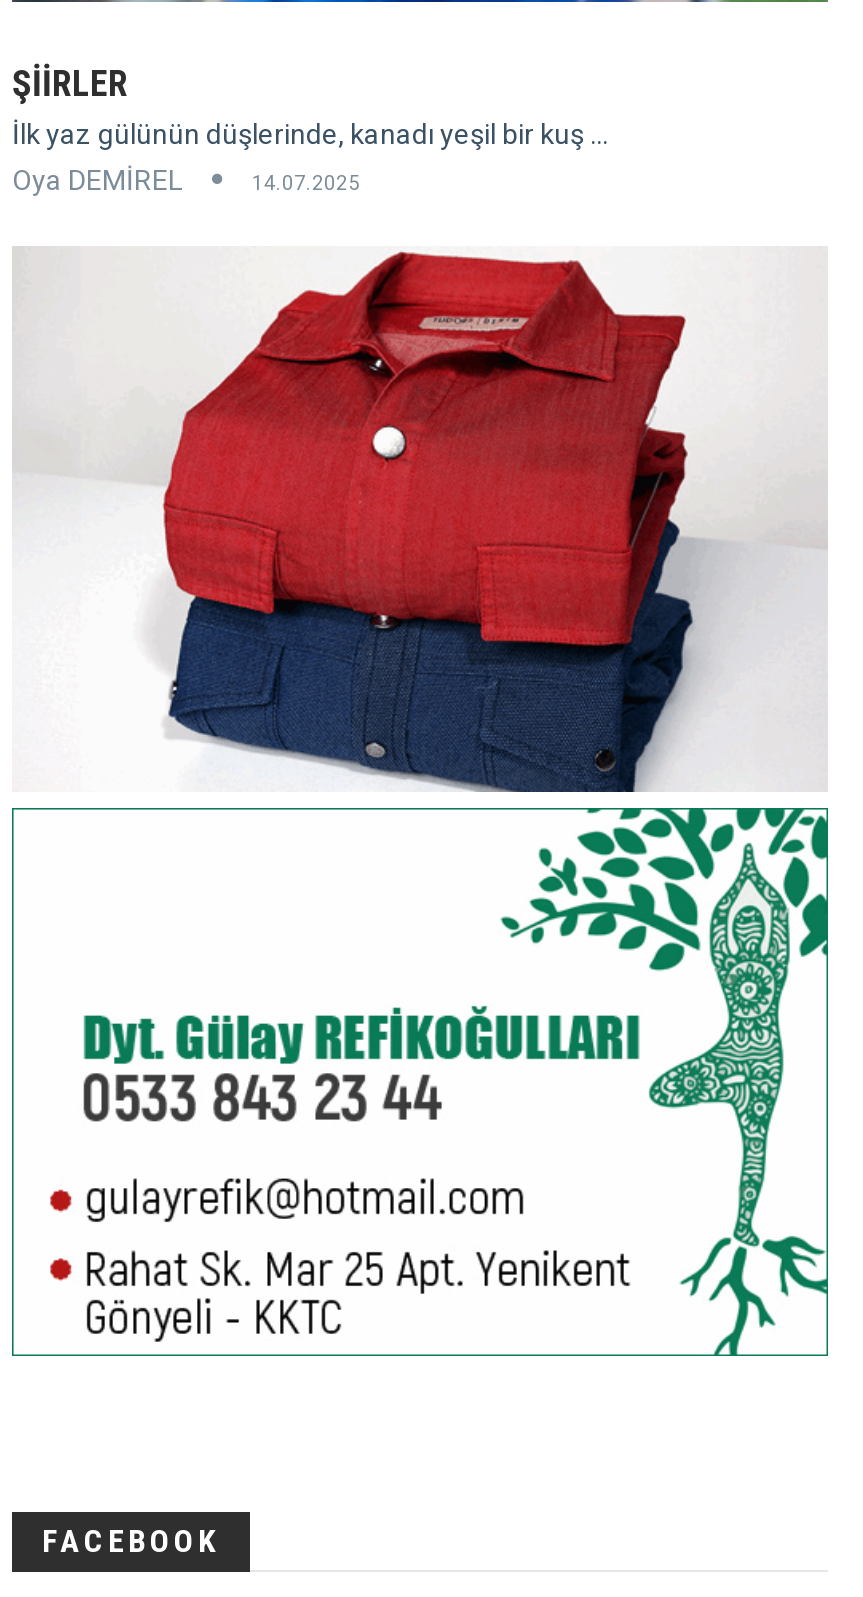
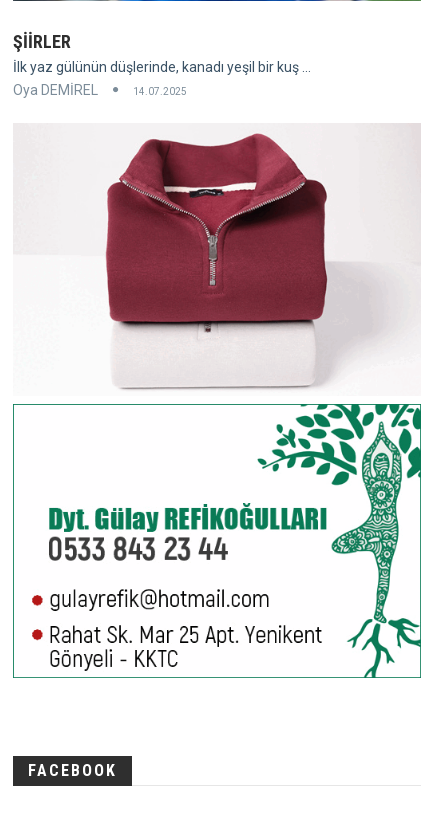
- [image]
+ [image]
